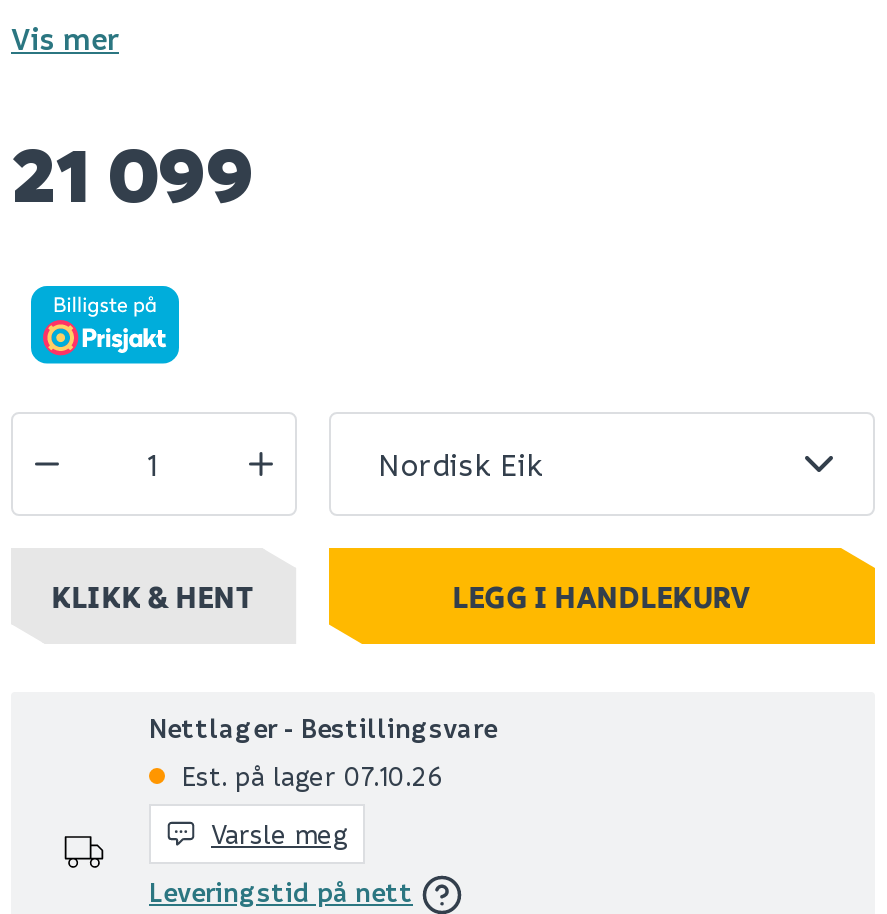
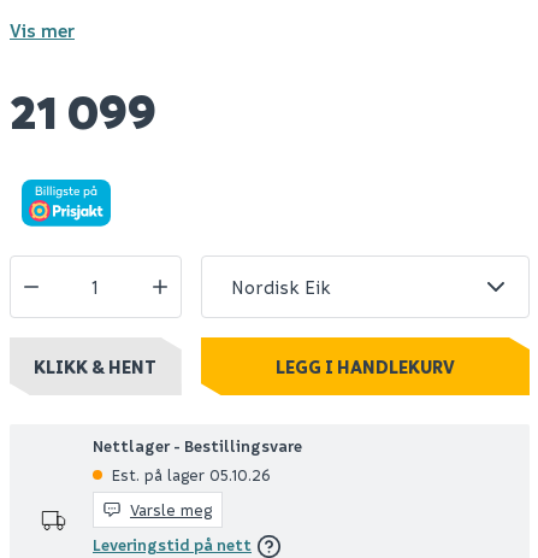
- Est. på lager 07.10.26
+ Est. på lager 05.10.26
